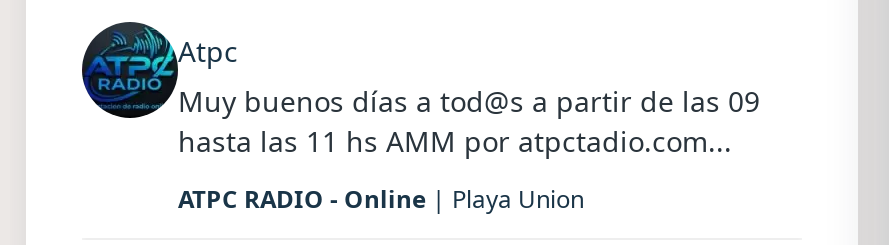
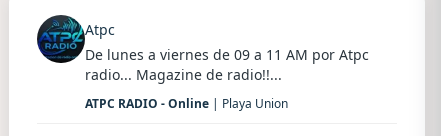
- Muy buenos días a tod@s a partir de las 09
- hasta las 11 hs AMM por atpctadio.com...
+ De lunes a viernes de 09 a 11 AM por Atpc
+ radio... Magazine de radio!!...
